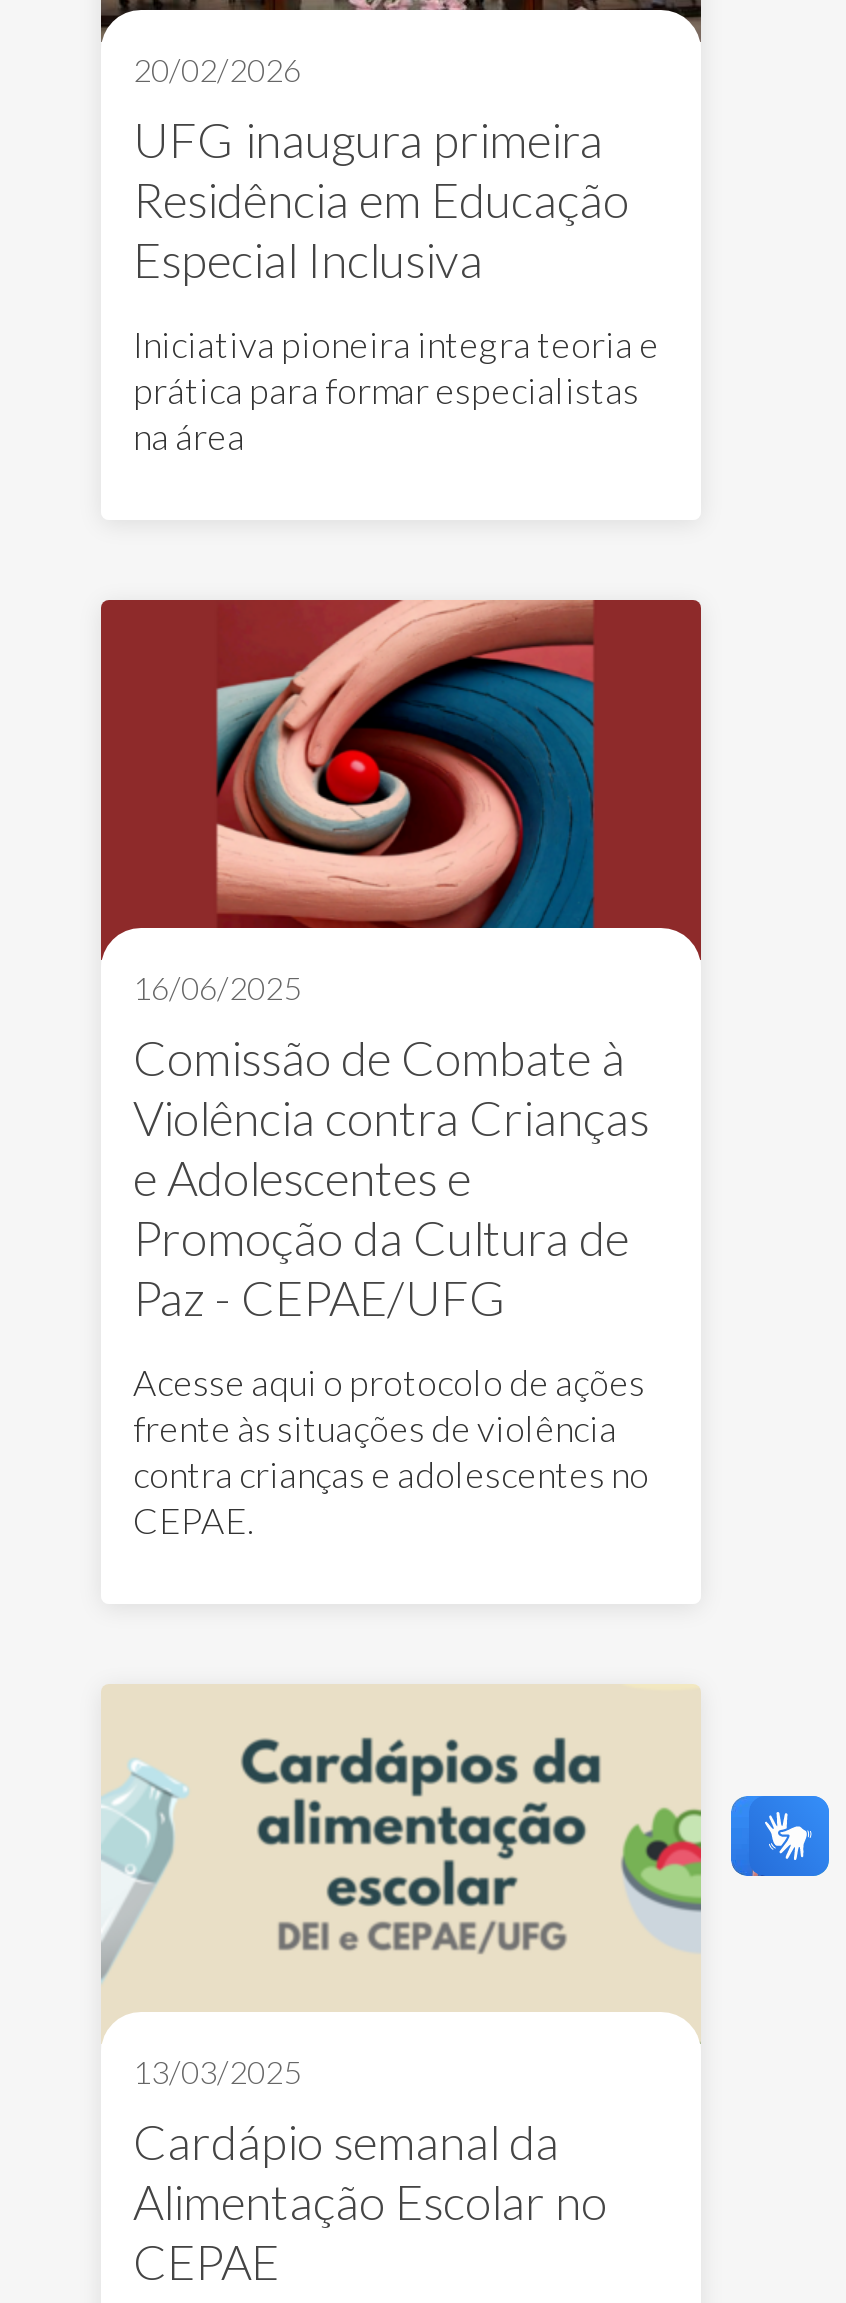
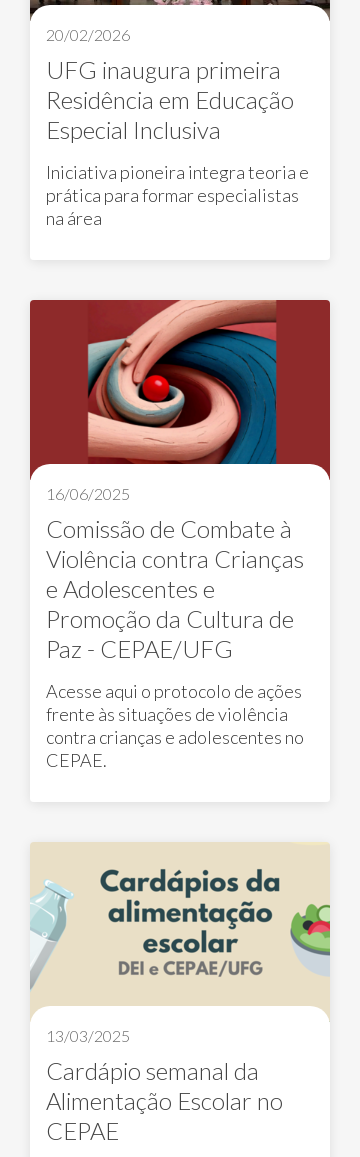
- [image]
